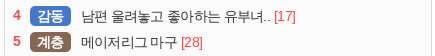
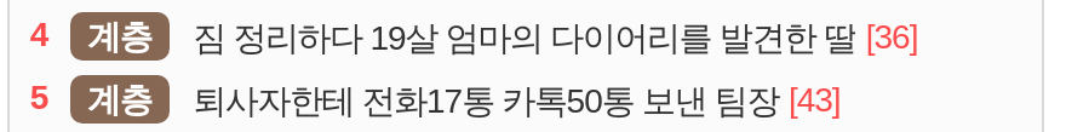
- 감동
- 남편 울려놓고 좋아하는 유부녀.. [17]
+ 계층
+ 짐 정리하다 19살 엄마의 다이어리를 발견한 딸 [36]

- 메이저리그 마구 [28]
+ 퇴사자한테 전화17통 카톡50통 보낸 팀장 [43]
